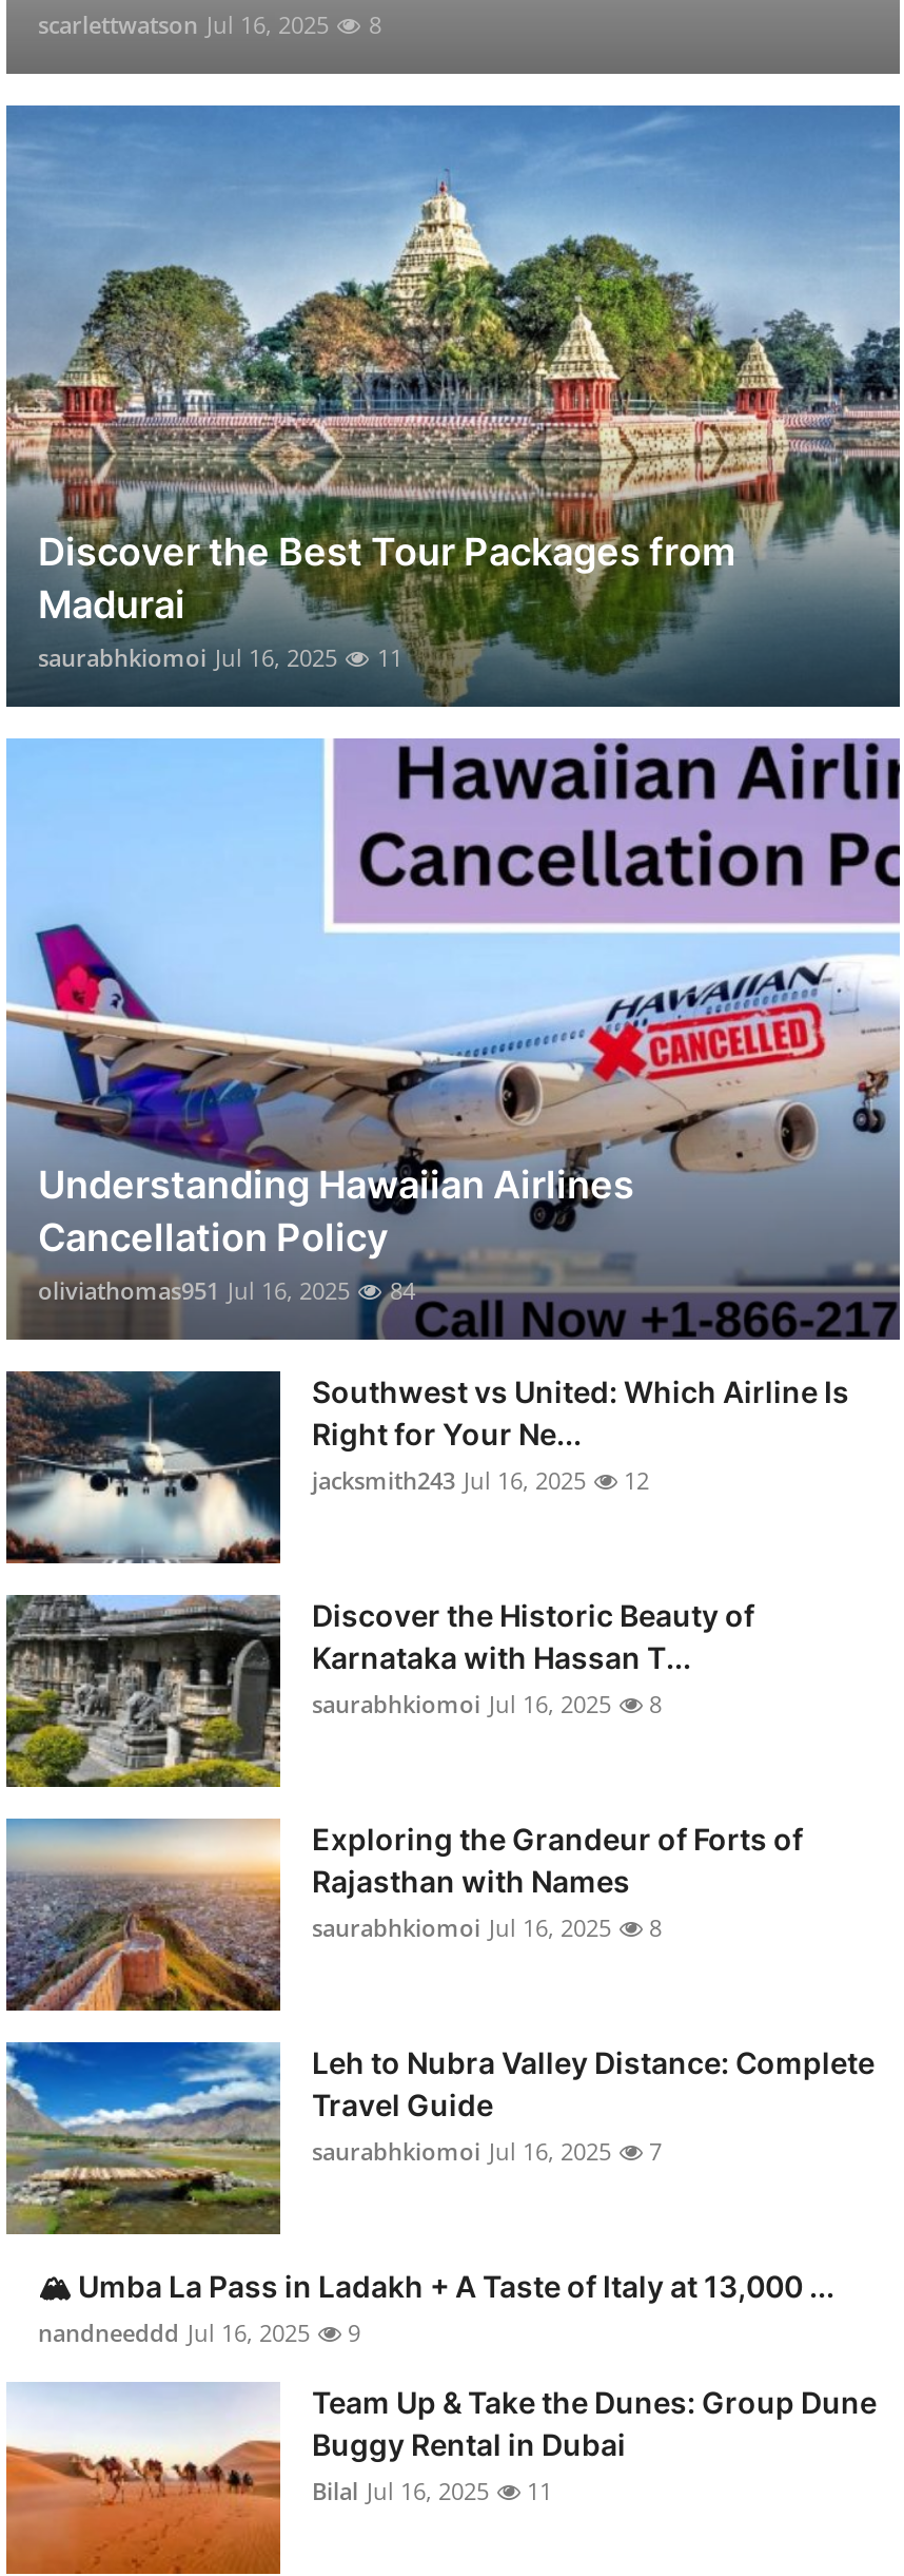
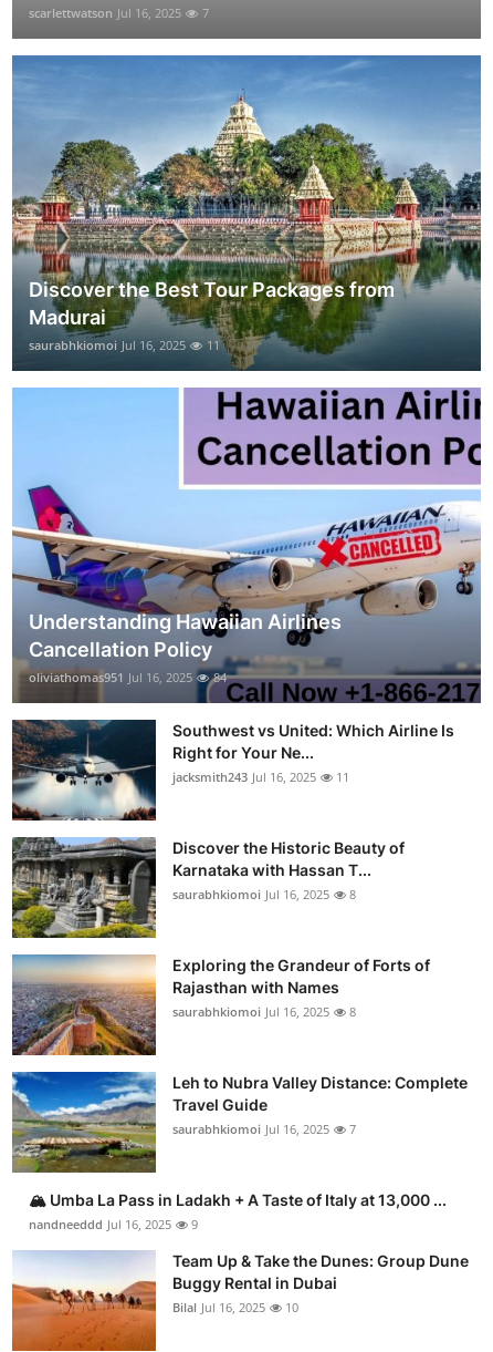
- scarlettwatson Jul 16, 2025 8
+ scarlettwatson Jul 16, 2025 7

- jacksmith243 Jul 16, 2025 12
+ jacksmith243 Jul 16, 2025 11

- Bilal Jul 16, 2025 11
+ Bilal Jul 16, 2025 10
